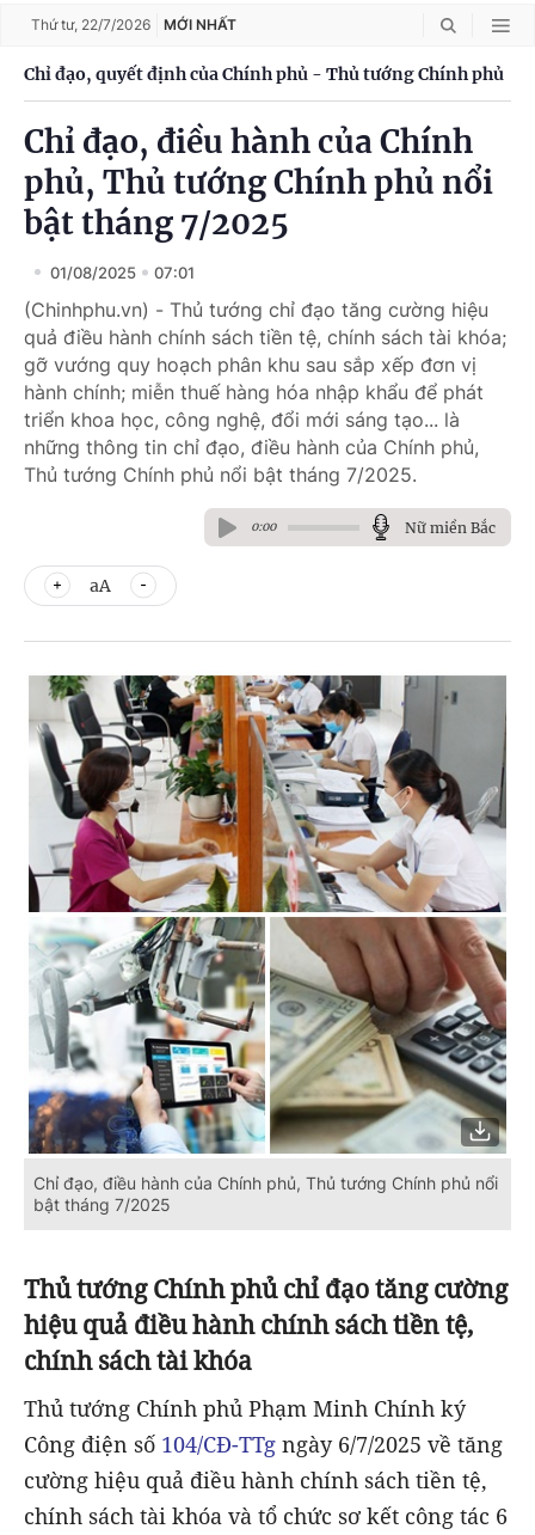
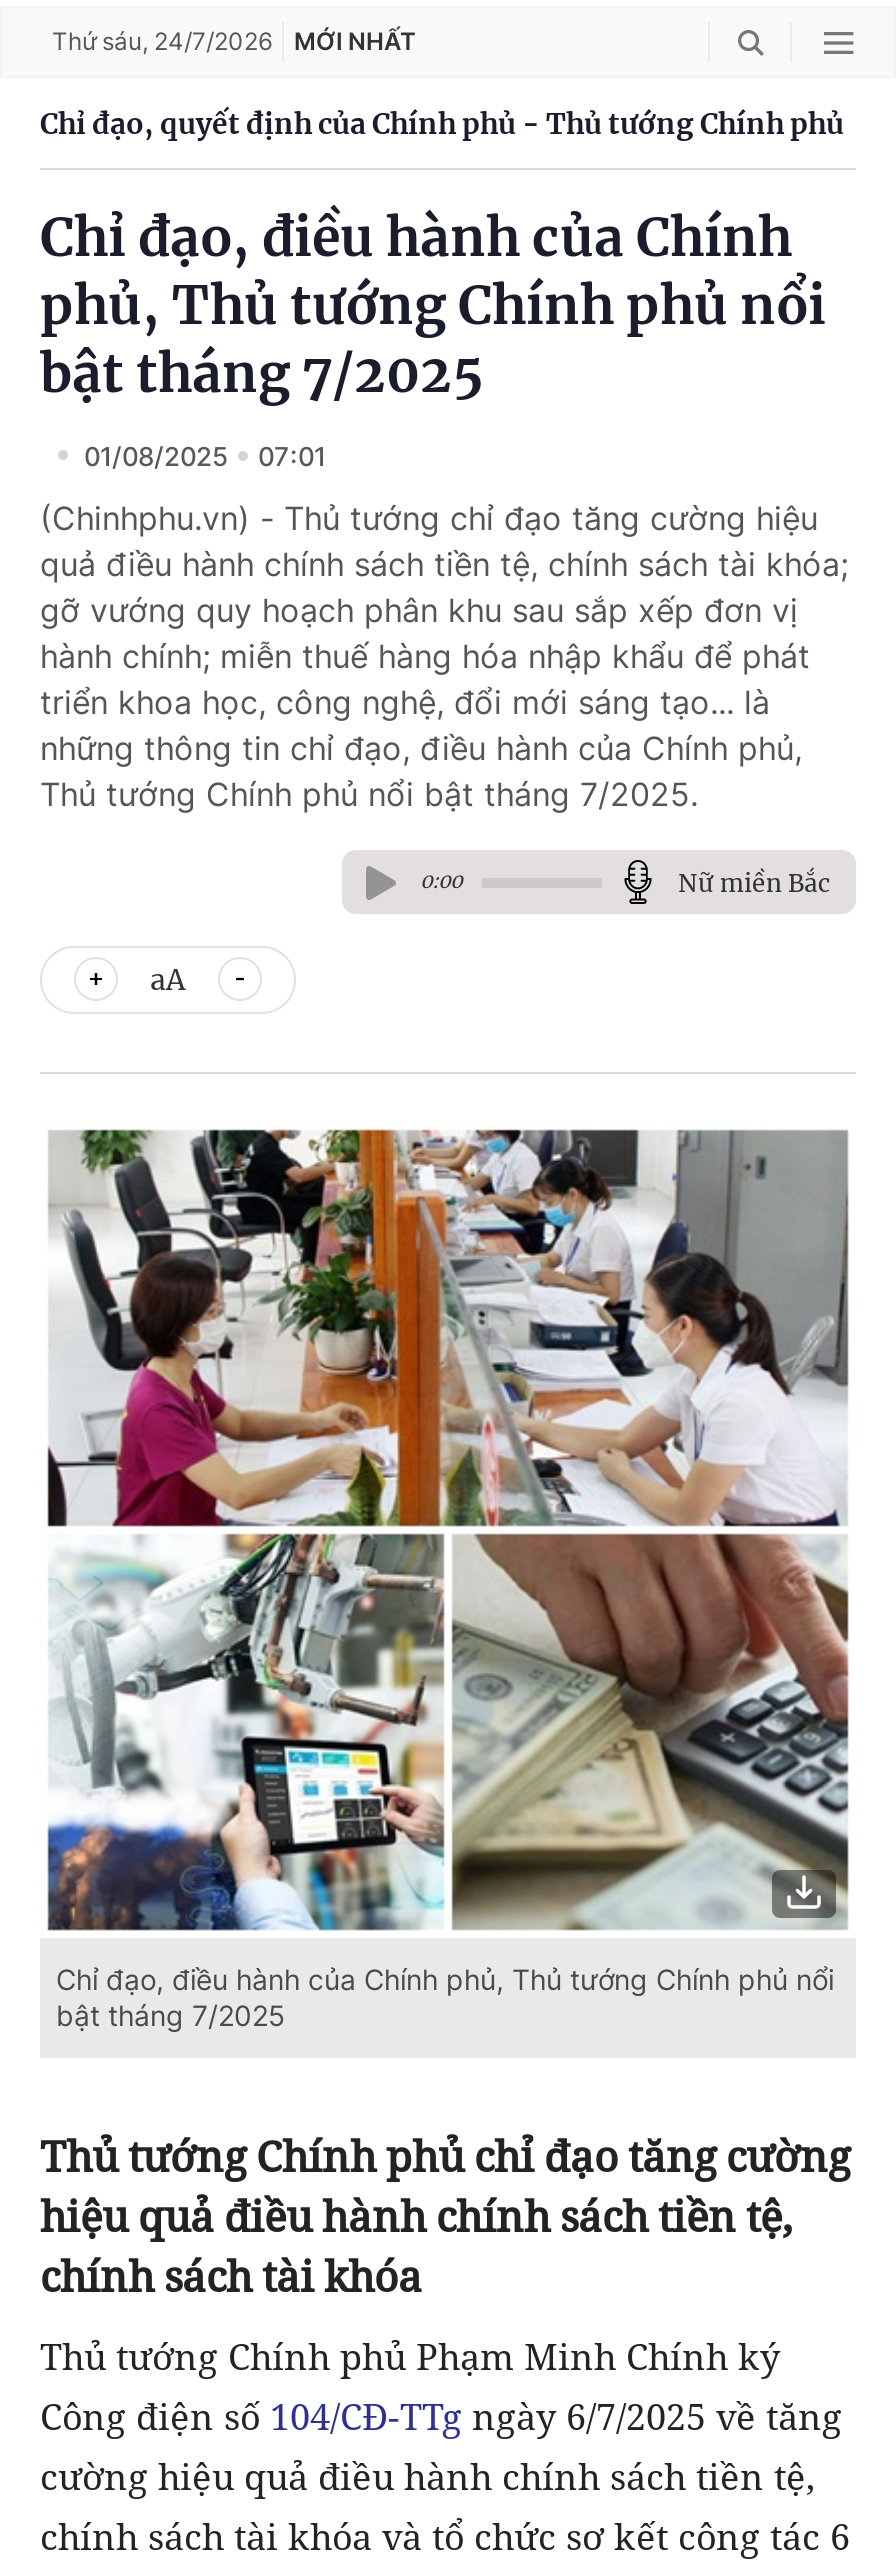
- Thứ tư, 22/7/2026 MỚI NHẤT
+ Thứ sáu, 24/7/2026 MỚI NHẤT
